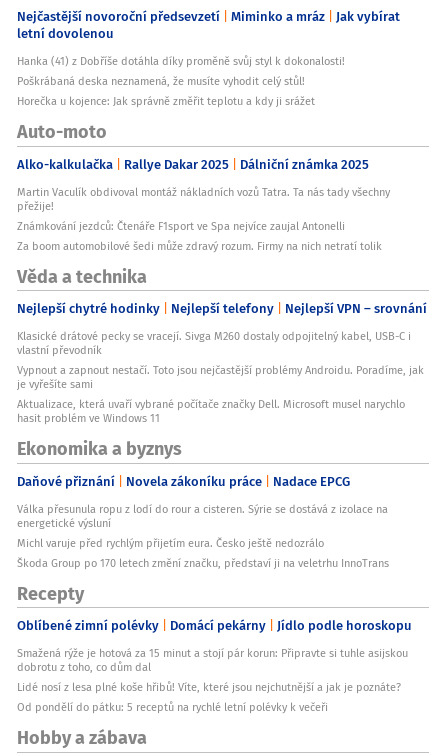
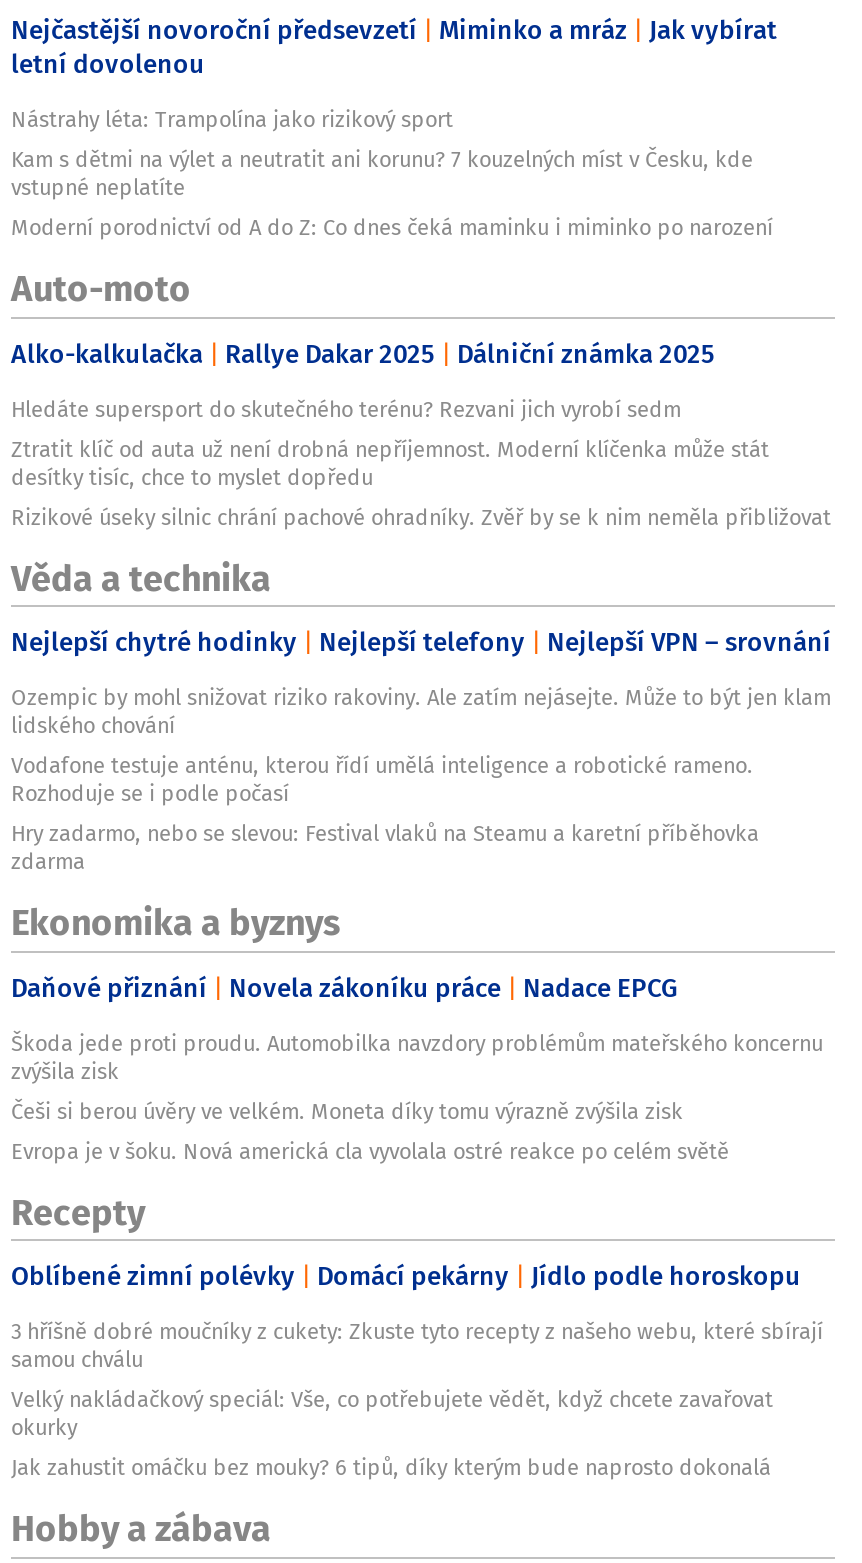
- Hanka (41) z Dobříše dotáhla díky proměně svůj styl k dokonalosti!
- Poškrábaná deska neznamená, že musíte vyhodit celý stůl!
- Horečka u kojence: Jak správně změřit teplotu a kdy ji srážet
+ Nástrahy léta: Trampolína jako rizikový sport
+ Kam s dětmi na výlet a neutratit ani korunu? 7 kouzelných míst v Česku, kde
+ vstupné neplatíte
+ Moderní porodnictví od A do Z: Co dnes čeká maminku i miminko po narození

- Martin Vaculík obdivoval montáž nákladních vozů Tatra. Ta nás tady všechny
- přežije!
- Známkování jezdců: Čtenáře F1sport ve Spa nejvíce zaujal Antonelli
- Za boom automobilové šedi může zdravý rozum. Firmy na nich netratí tolik
+ Hledáte supersport do skutečného terénu? Rezvani jich vyrobí sedm
+ Ztratit klíč od auta už není drobná nepříjemnost. Moderní klíčenka může stát
+ desítky tisíc, chce to myslet dopředu
+ Rizikové úseky silnic chrání pachové ohradníky. Zvěř by se k nim neměla přibližovat

- Klasické drátové pecky se vracejí. Sivga M260 dostaly odpojitelný kabel, USB-C i
- vlastní převodník
- Vypnout a zapnout nestačí. Toto jsou nejčastější problémy Androidu. Poradíme, jak
- je vyřešíte sami
- Aktualizace, která uvaří vybrané počítače značky Dell. Microsoft musel narychlo
- hasit problém ve Windows 11
+ Ozempic by mohl snižovat riziko rakoviny. Ale zatím nejásejte. Může to být jen klam
+ lidského chování
+ Vodafone testuje anténu, kterou řídí umělá inteligence a robotické rameno.
+ Rozhoduje se i podle počasí
+ Hry zadarmo, nebo se slevou: Festival vlaků na Steamu a karetní příběhovka
+ zdarma

- Válka přesunula ropu z lodí do rour a cisteren. Sýrie se dostává z izolace na
- energetické výsluní
- Michl varuje před rychlým přijetím eura. Česko ještě nedozrálo
- Škoda Group po 170 letech změní značku, představí ji na veletrhu InnoTrans
+ Škoda jede proti proudu. Automobilka navzdory problémům mateřského koncernu
+ zvýšila zisk
+ Češi si berou úvěry ve velkém. Moneta díky tomu výrazně zvýšila zisk
+ Evropa je v šoku. Nová americká cla vyvolala ostré reakce po celém světě

- Smažená rýže je hotová za 15 minut a stojí pár korun: Připravte si tuhle asijskou
- dobrotu z toho, co dům dal
- Lidé nosí z lesa plné koše hřibů! Víte, které jsou nejchutnější a jak je poznáte?
- Od pondělí do pátku: 5 receptů na rychlé letní polévky k večeři
+ 3 hříšně dobré moučníky z cukety: Zkuste tyto recepty z našeho webu, které sbírají
+ samou chválu
+ Velký nakládačkový speciál: Vše, co potřebujete vědět, když chcete zavařovat
+ okurky
+ Jak zahustit omáčku bez mouky? 6 tipů, díky kterým bude naprosto dokonalá
